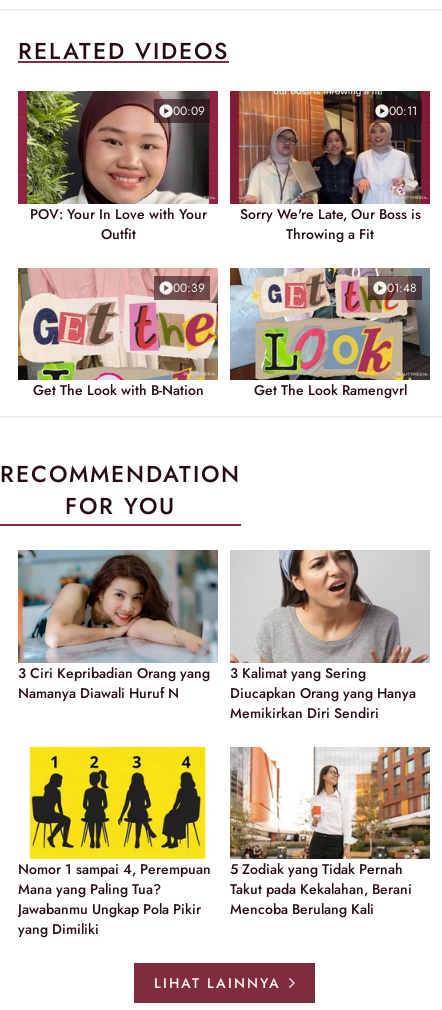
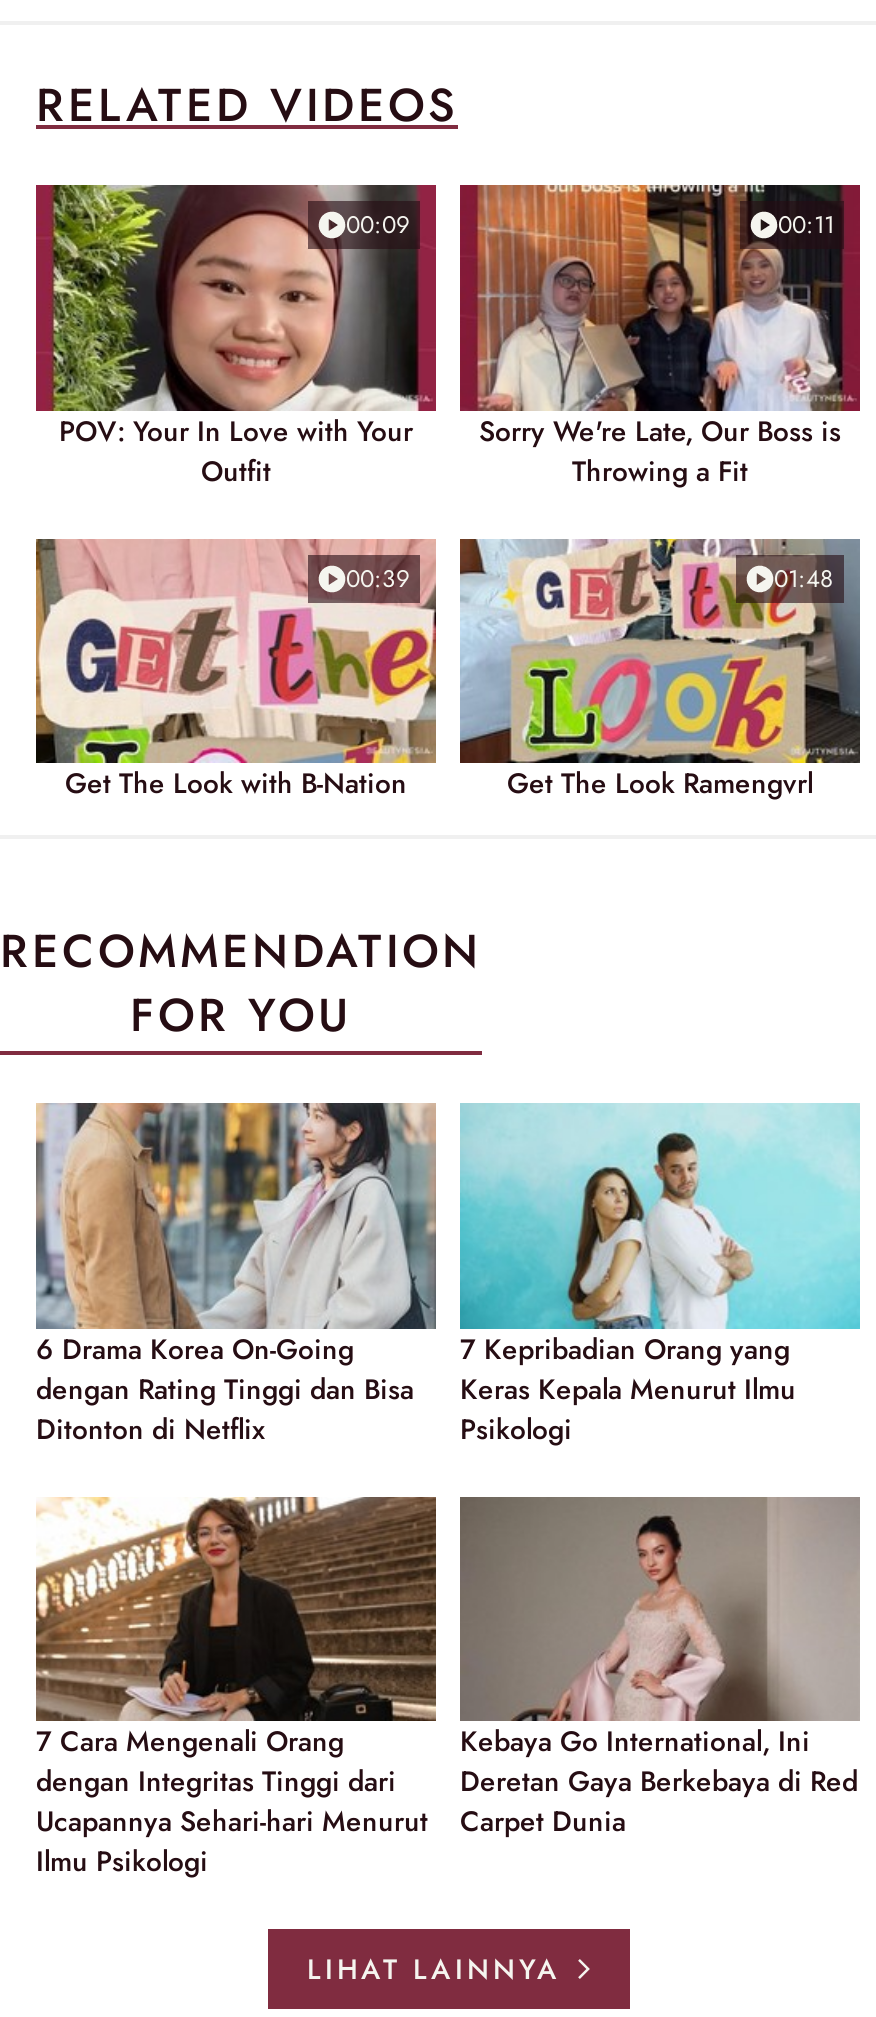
- [image]
- 3 Ciri Kepribadian Orang yang
- Namanya Diawali Huruf N
+ [image]
+ 6 Drama Korea On-Going
+ dengan Rating Tinggi dan Bisa
+ Ditonton di Netflix

- [image]
- 3 Kalimat yang Sering
- Diucapkan Orang yang Hanya
- Memikirkan Diri Sendiri
+ [image]
+ 7 Kepribadian Orang yang
+ Keras Kepala Menurut Ilmu
+ Psikologi

- [image]
- Nomor 1 sampai 4, Perempuan
- Mana yang Paling Tua?
- Jawabanmu Ungkap Pola Pikir
- yang Dimiliki
+ [image]
+ 7 Cara Mengenali Orang
+ dengan Integritas Tinggi dari
+ Ucapannya Sehari-hari Menurut
+ Ilmu Psikologi

- [image]
- 5 Zodiak yang Tidak Pernah
- Takut pada Kekalahan, Berani
- Mencoba Berulang Kali
+ [image]
+ Kebaya Go International, Ini
+ Deretan Gaya Berkebaya di Red
+ Carpet Dunia
